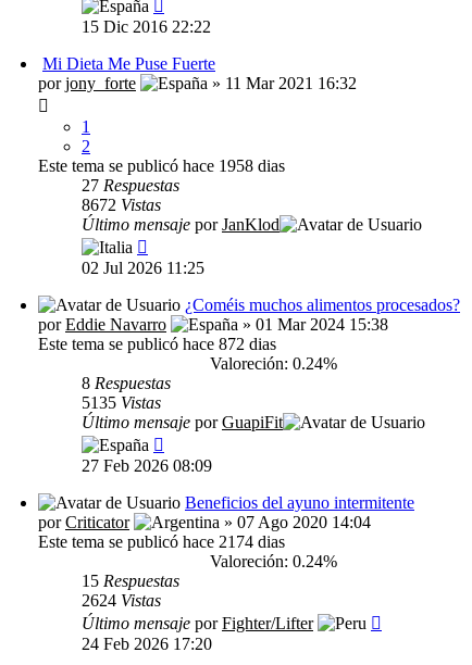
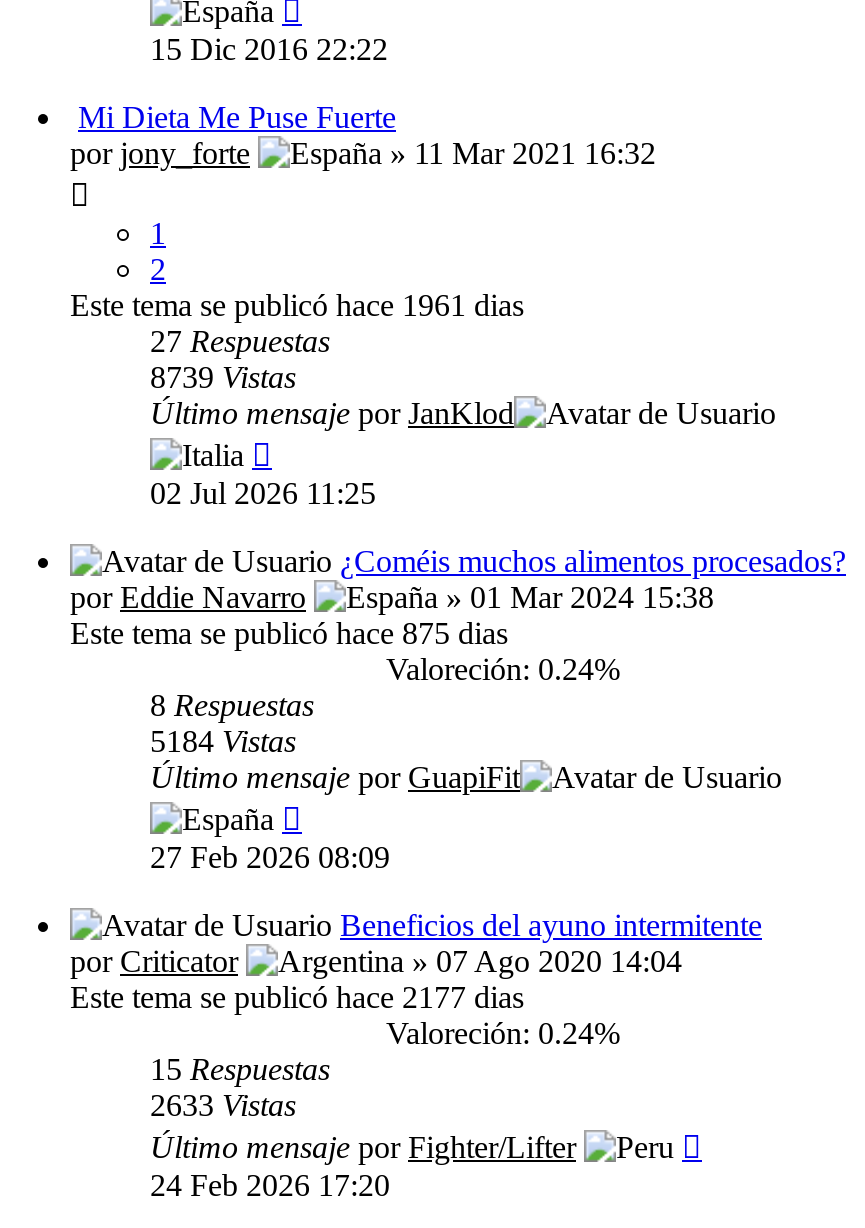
- Este tema se publicó hace 1958 dias
+ Este tema se publicó hace 1961 dias

- 8672 Vistas
+ 8739 Vistas

- Este tema se publicó hace 872 dias
+ Este tema se publicó hace 875 dias

- 5135Vistas
+ 5184Vistas

- Este tema se publicó hace 2174 dias
+ Este tema se publicó hace 2177 dias

- 2624 Vistas
+ 2633 Vistas
